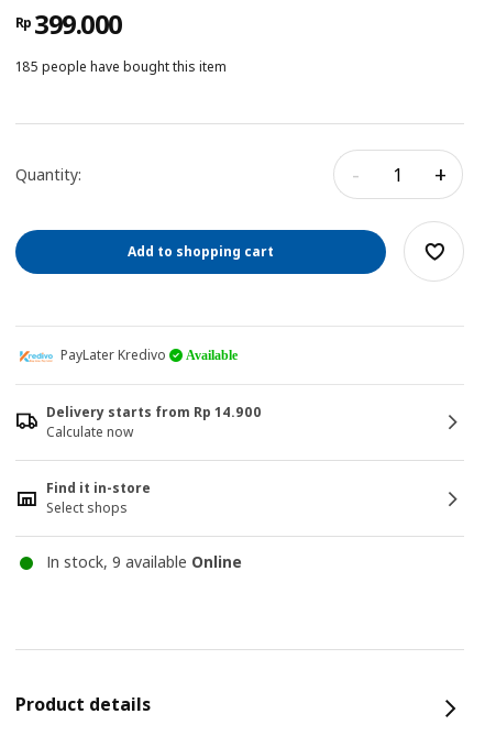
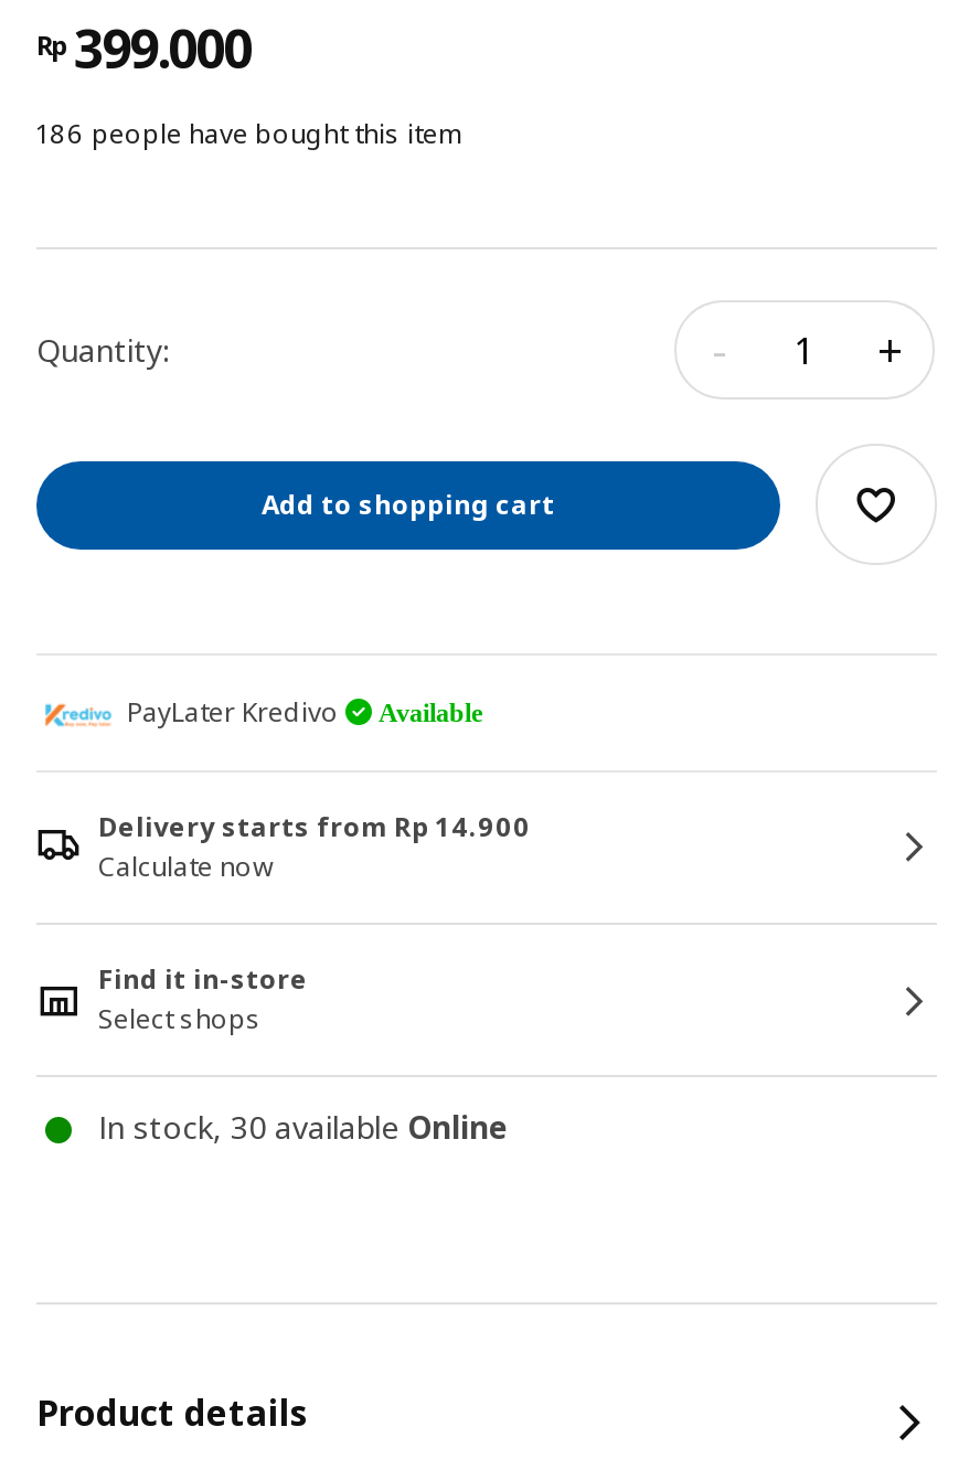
- 185 people have bought this item
+ 186 people have bought this item

- In stock, 9 available Online
+ In stock, 30 available Online
